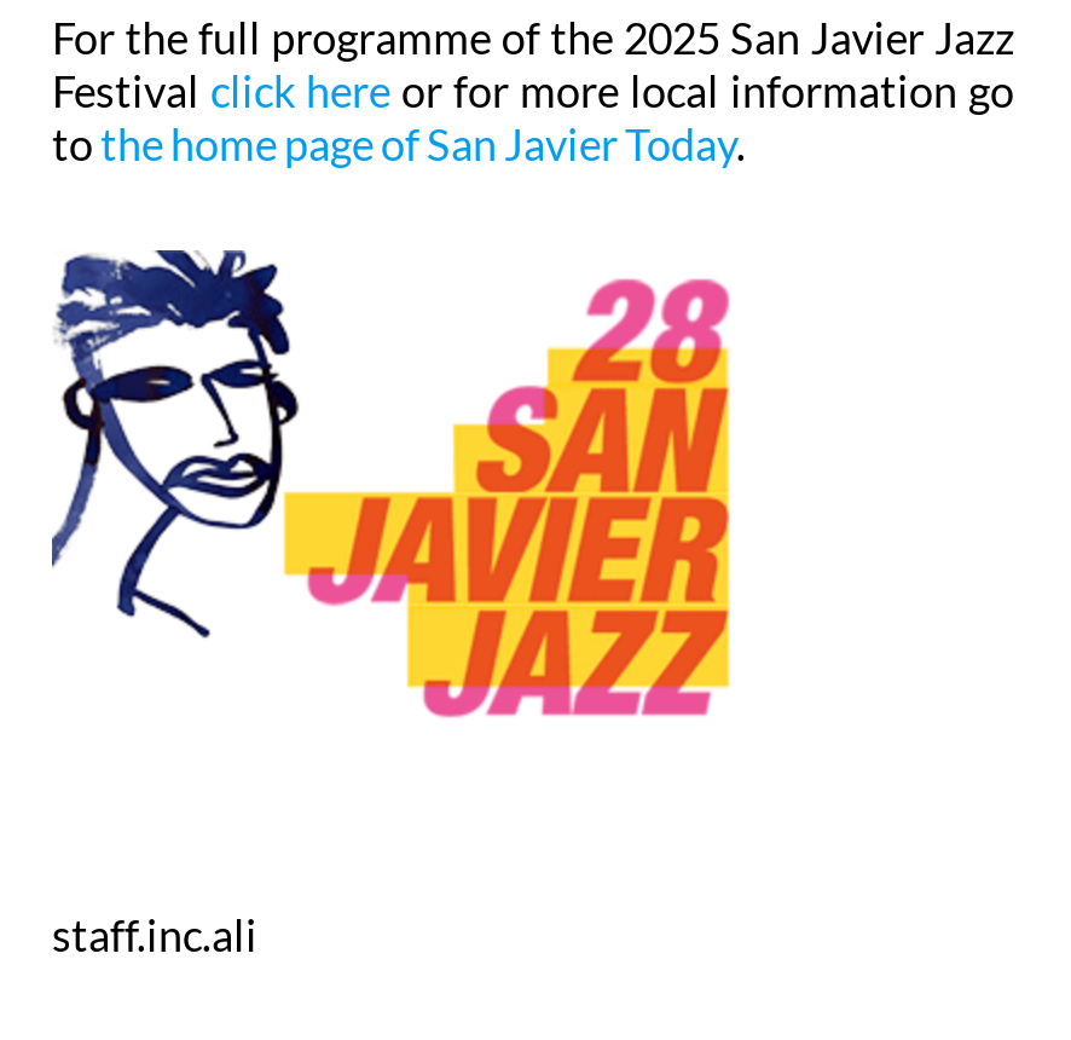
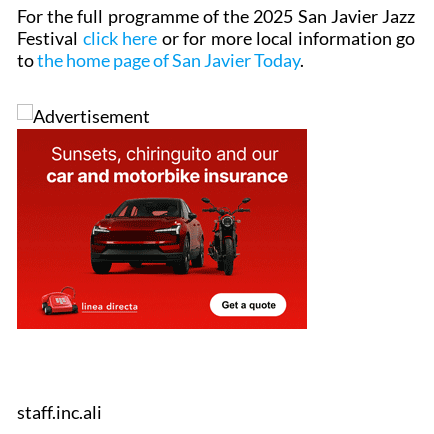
- [image]
+ [image]
